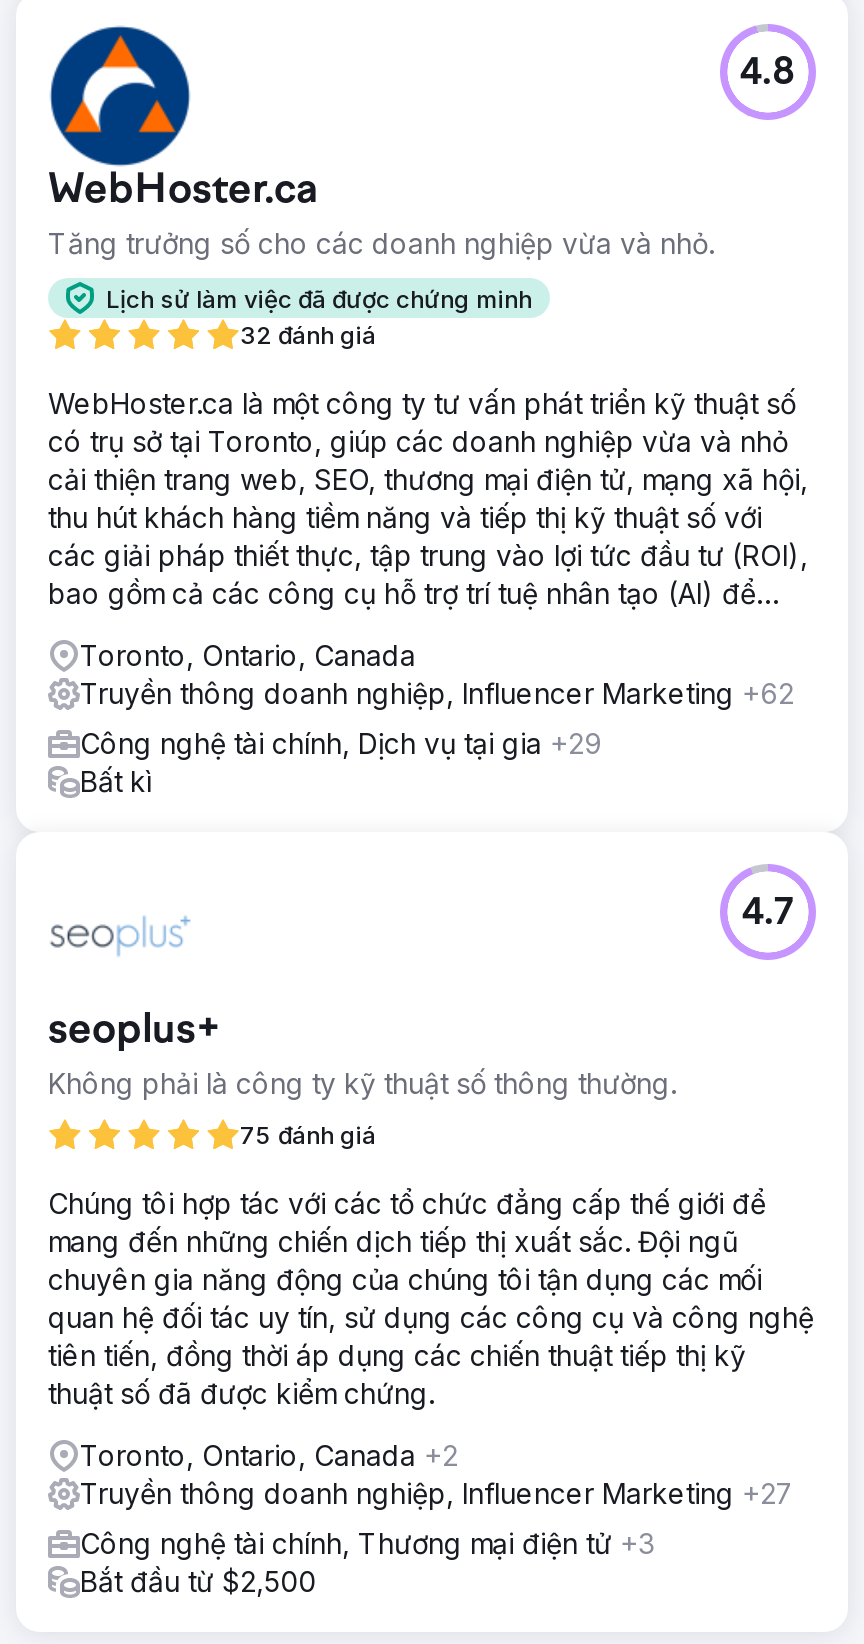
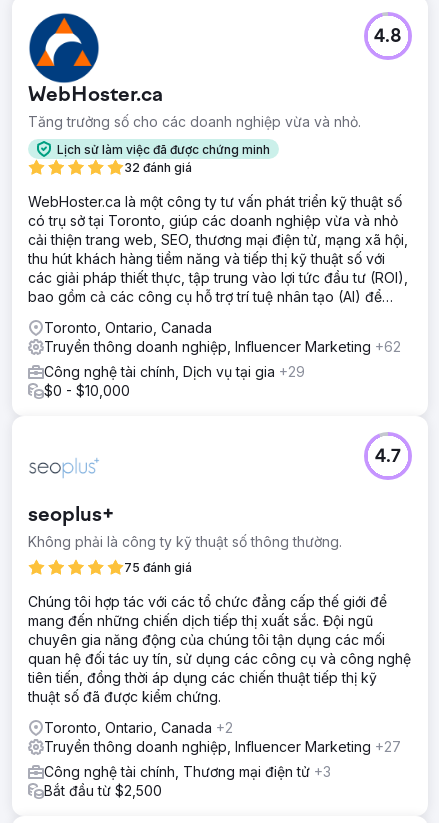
- Bất kì
+ $0 - $10,000
